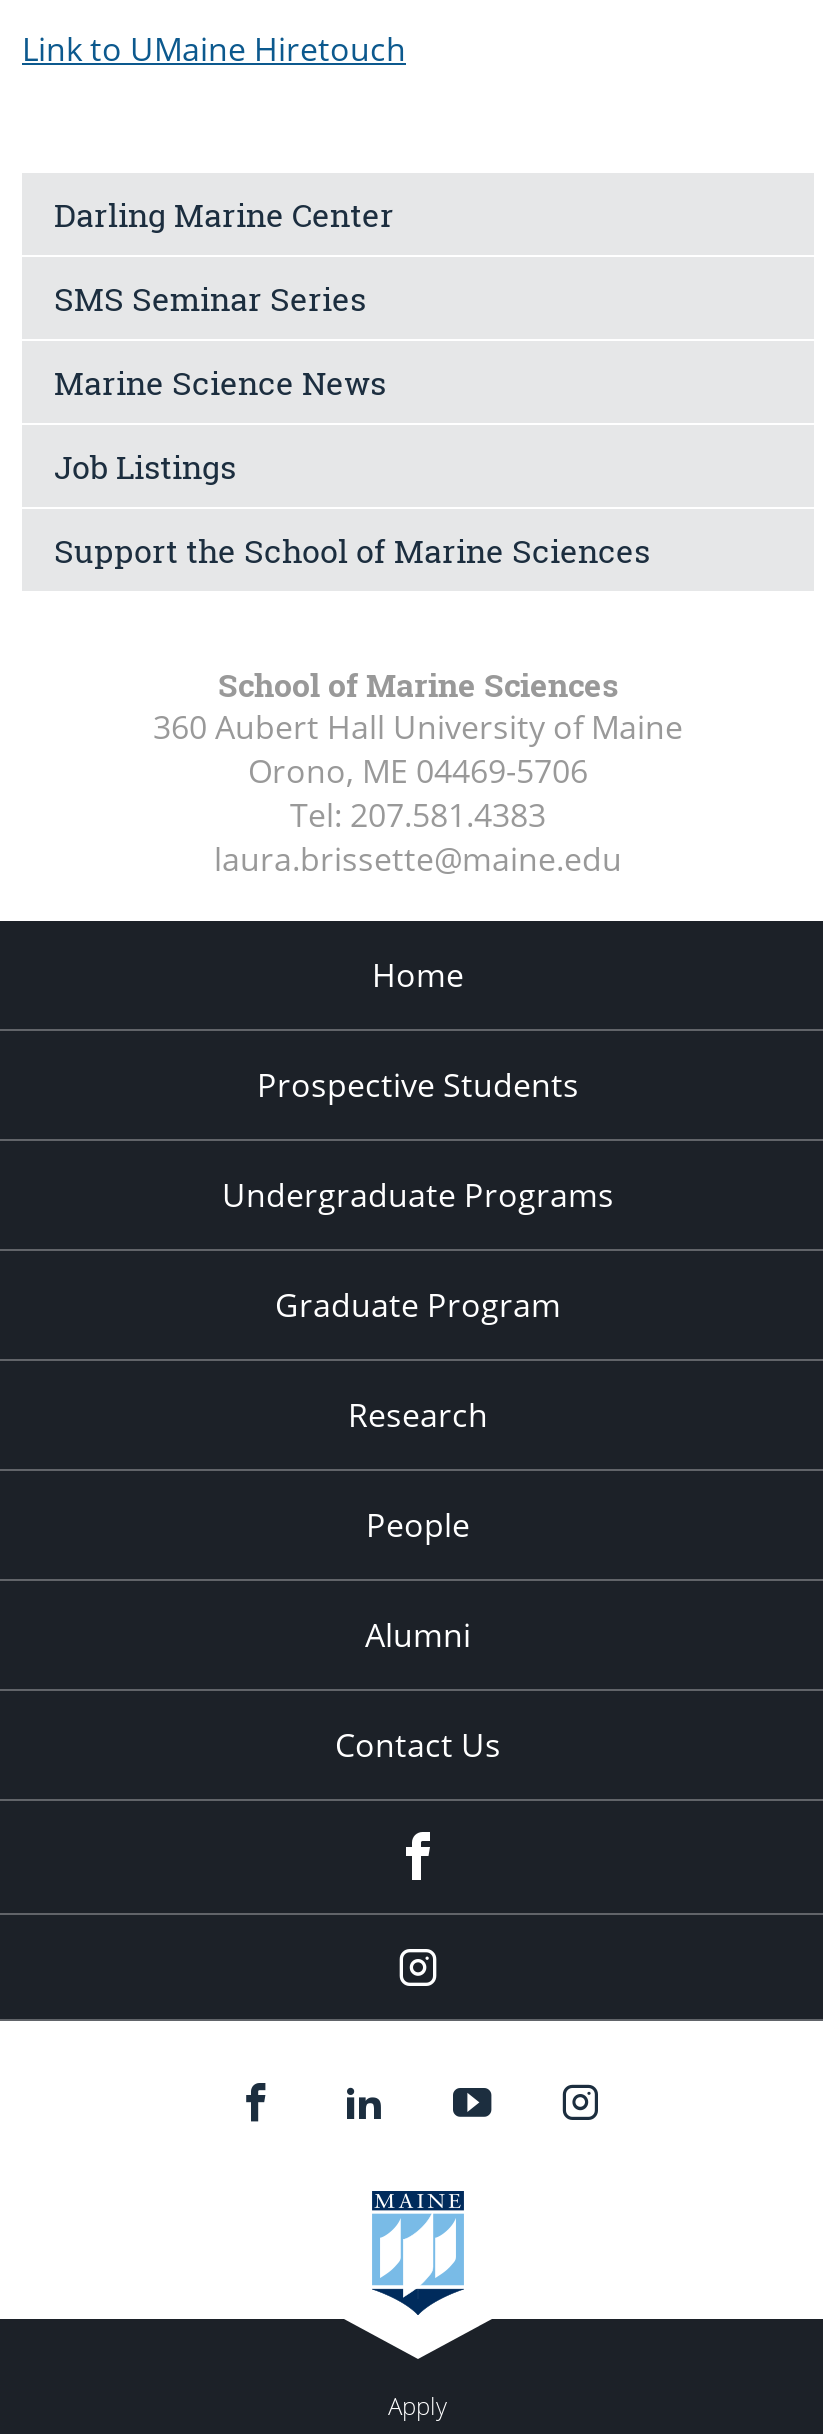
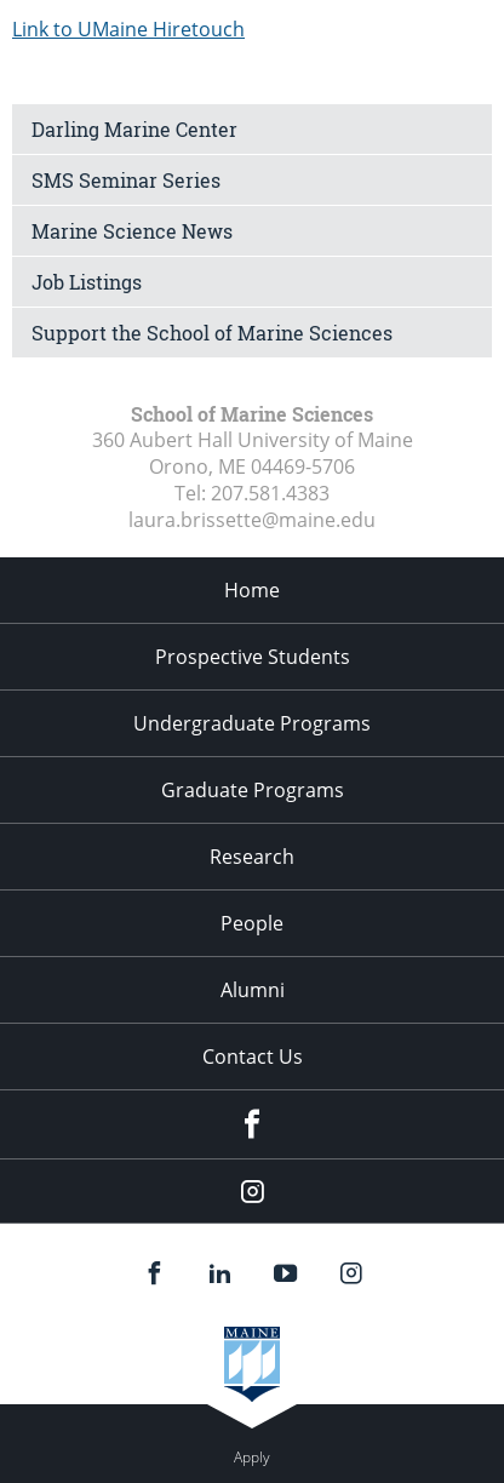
- Graduate Program
+ Graduate Programs
